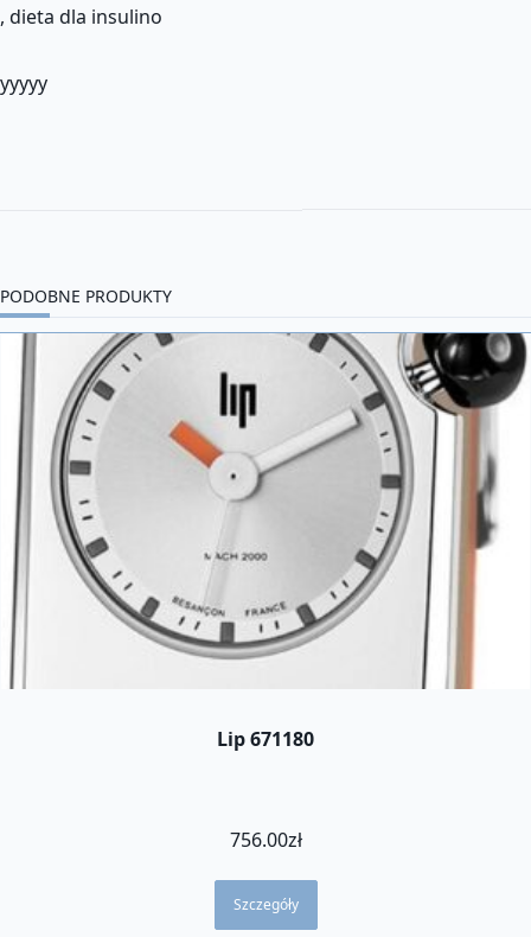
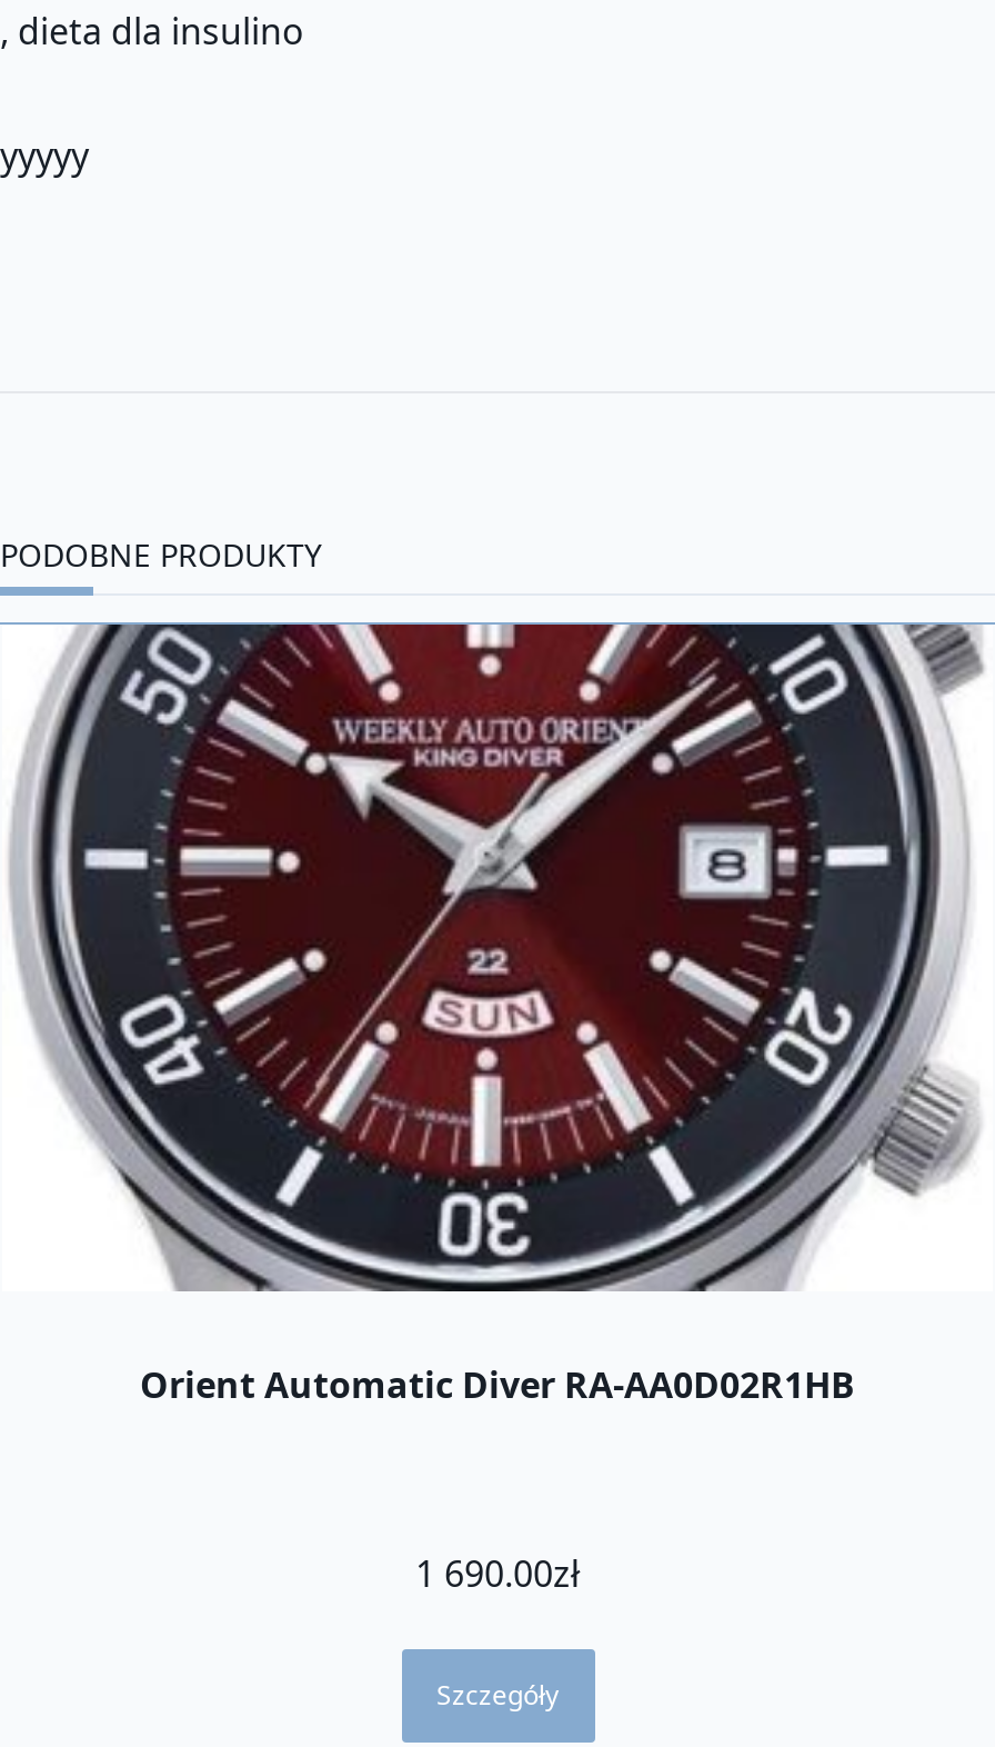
- [image]
- Lip 671180
+ [image]
+ Orient Automatic Diver RA-AA0D02R1HB

- 756.00zł
+ 1 690.00zł
